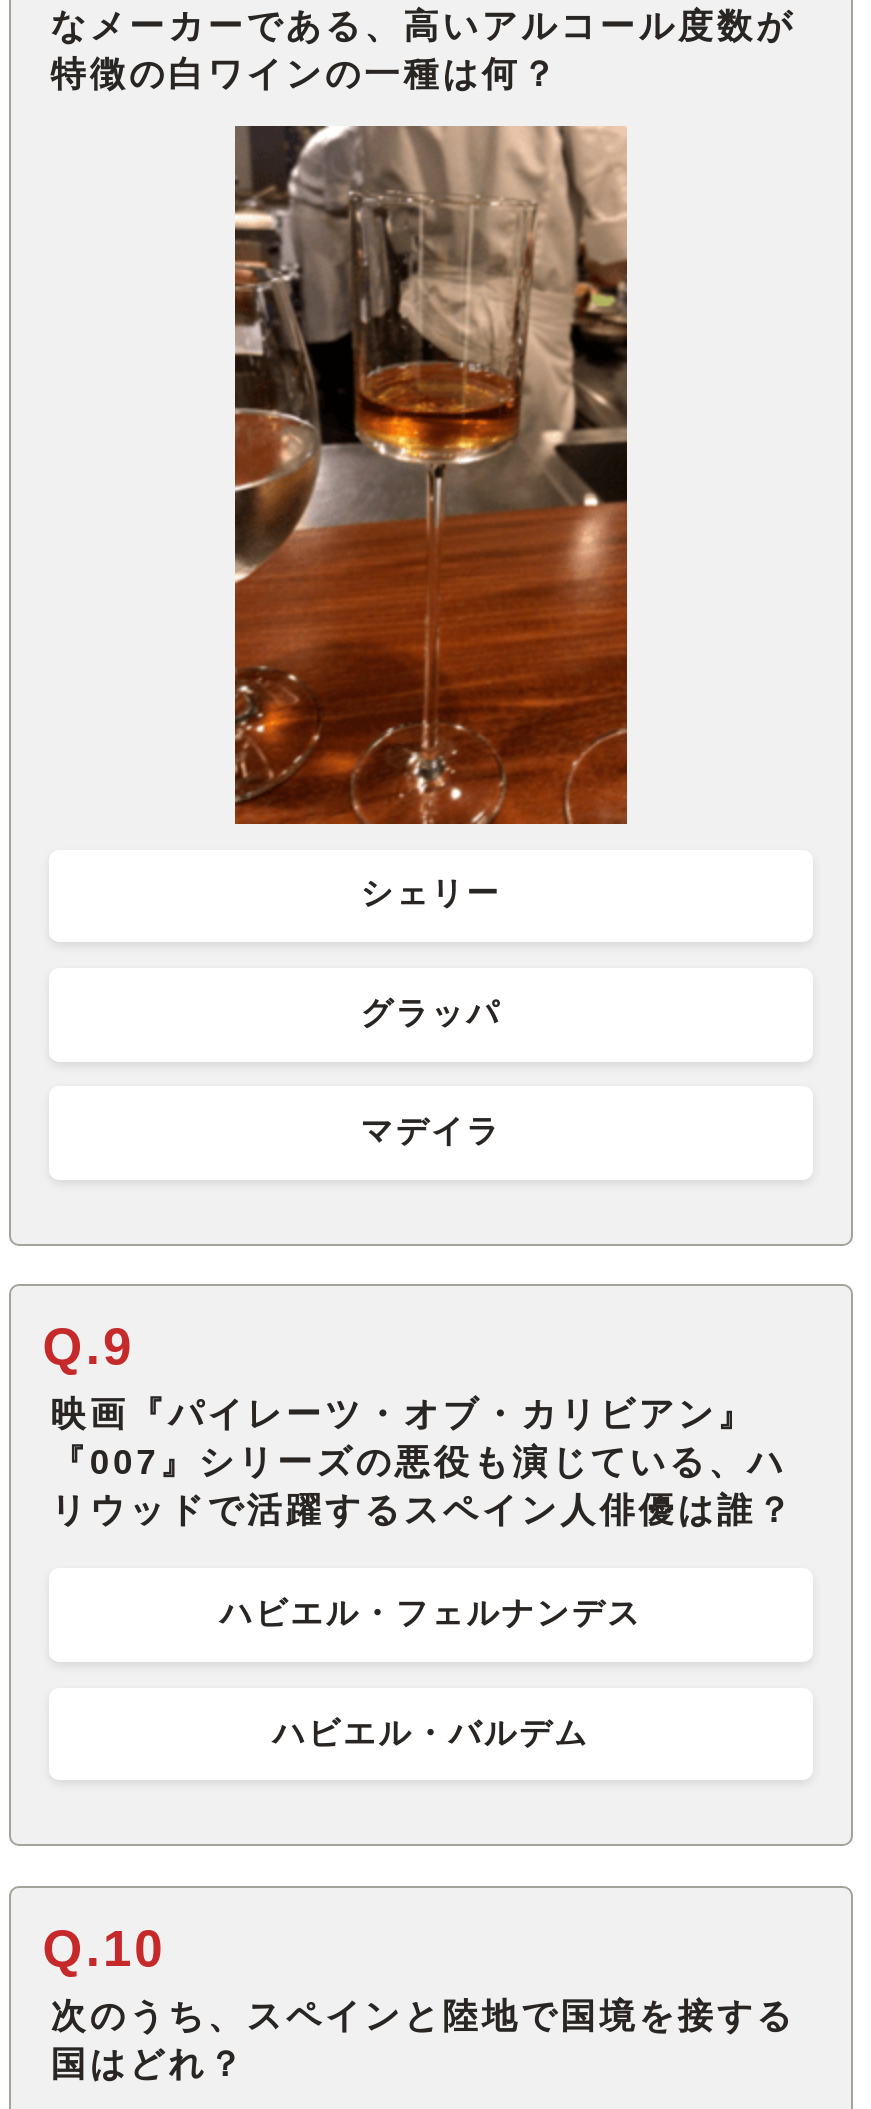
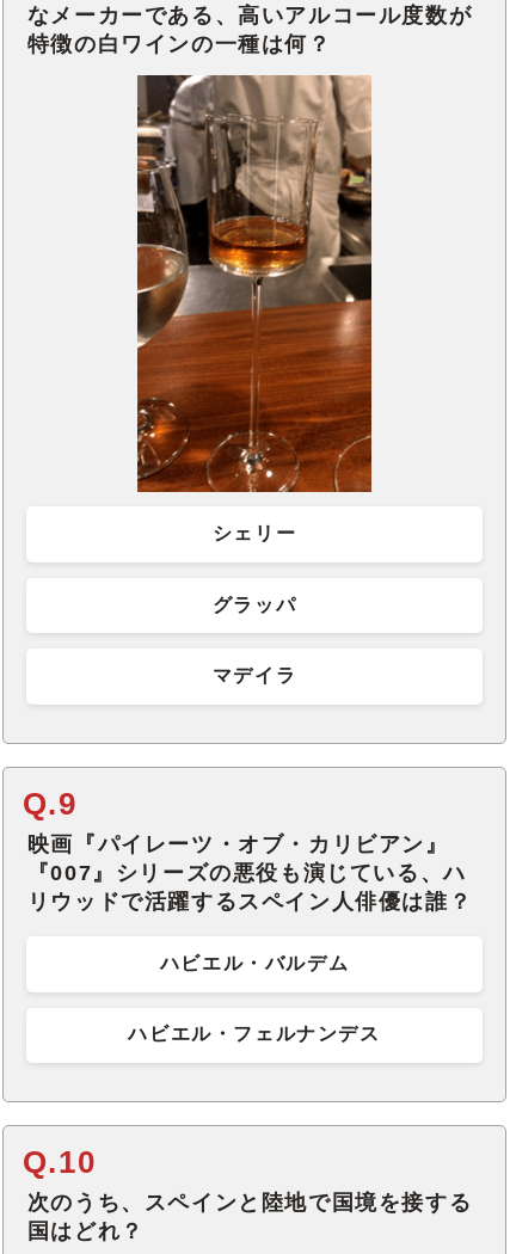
moved down: ハビエル・フェルナンデス

moved up: ハビエル・バルデム
